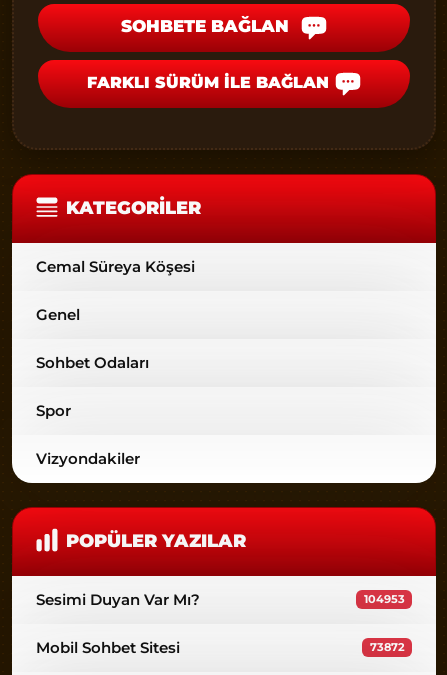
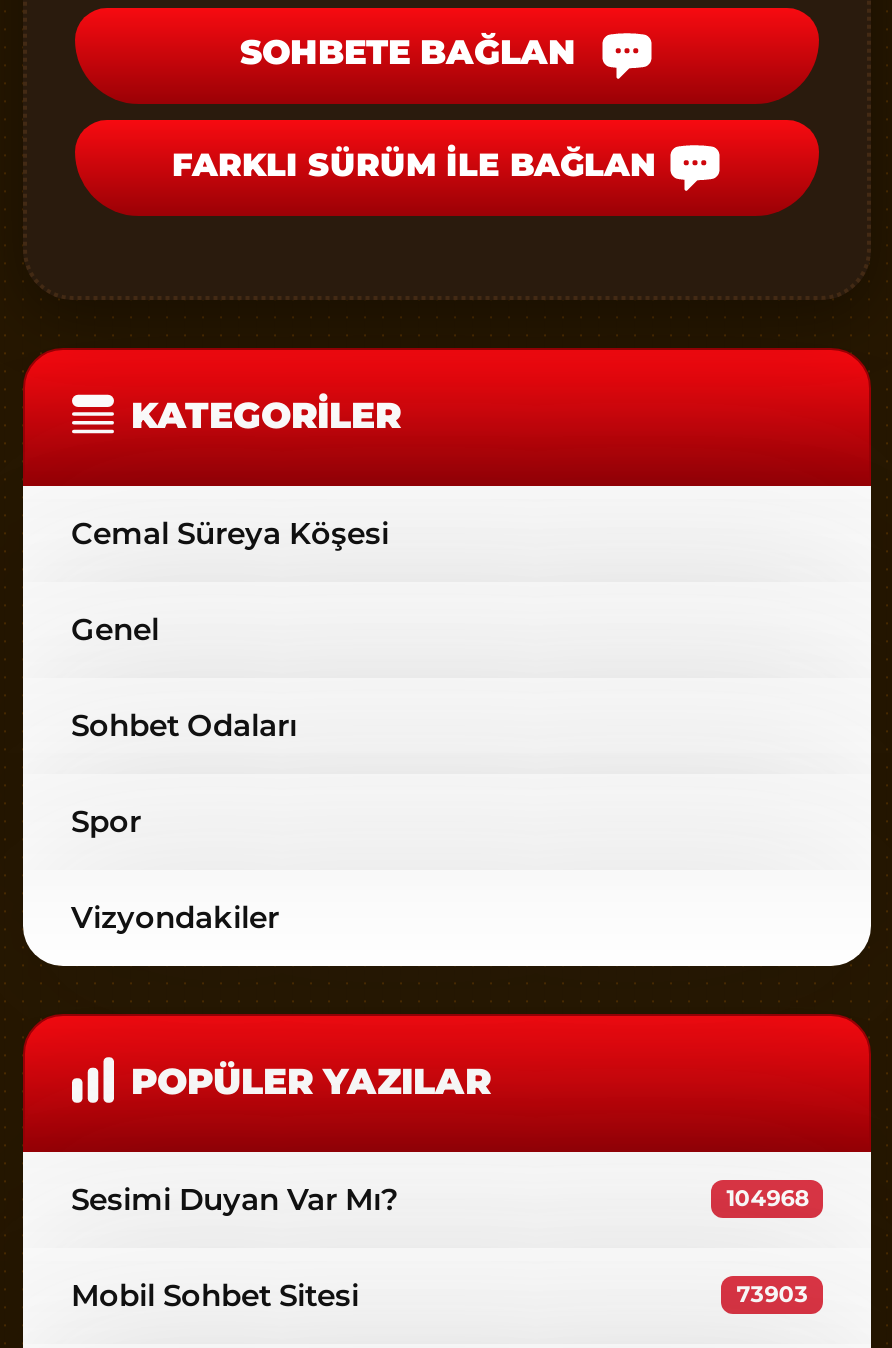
- 104953
+ 104968

- 73872
+ 73903
